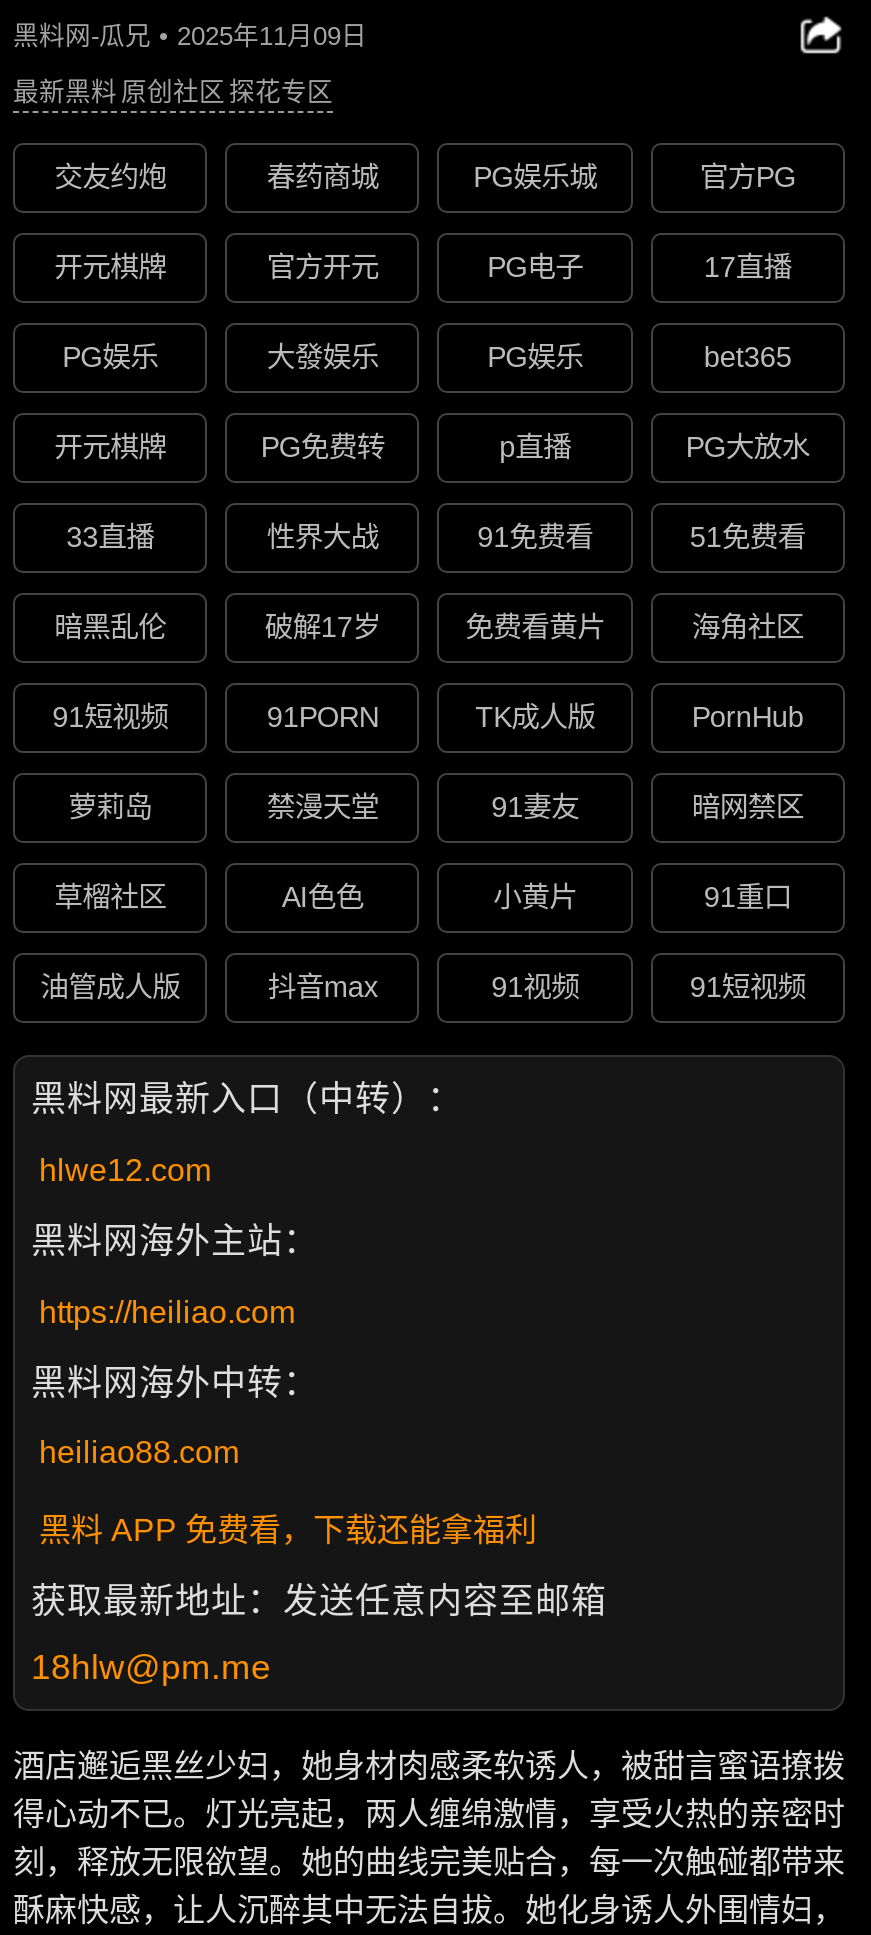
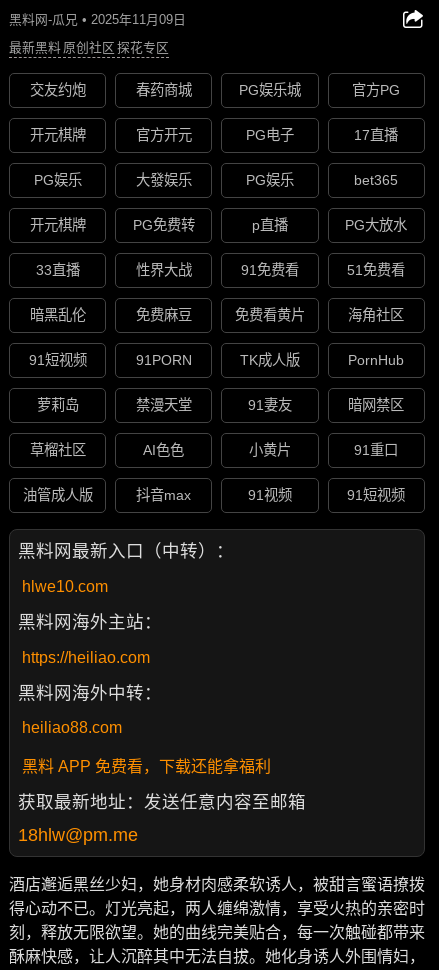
- 破解17岁
+ 免费麻豆

- hlwe12.com
+ hlwe10.com
